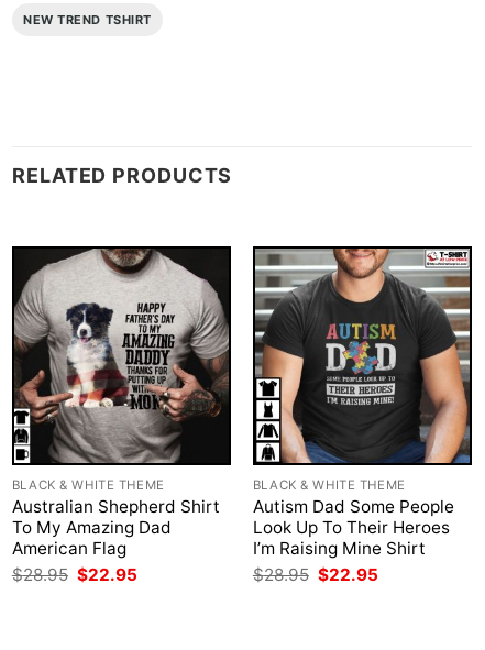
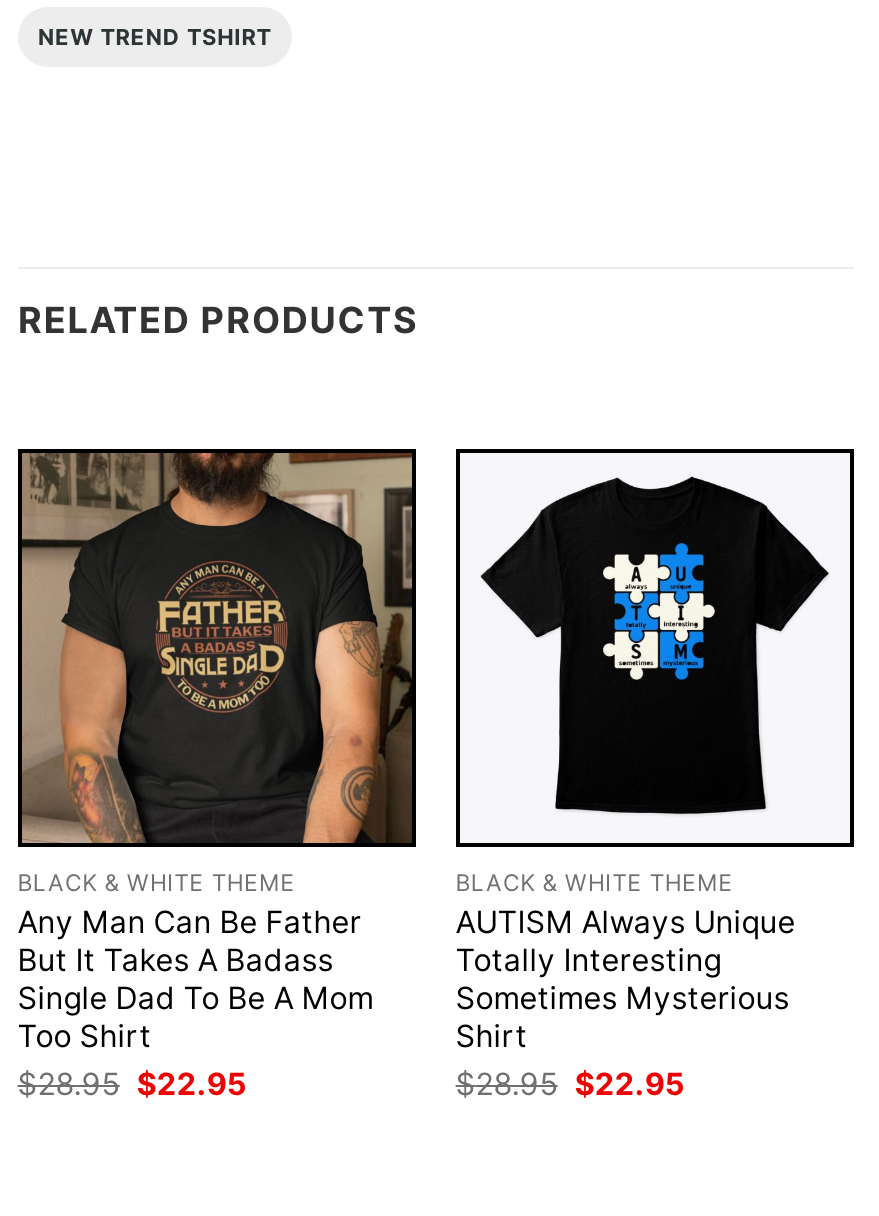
- [image]
- Australian Shepherd Shirt
- To My Amazing Dad
- American Flag
+ [image]
+ Any Man Can Be Father
+ But It Takes A Badass
+ Single Dad To Be A Mom
+ Too Shirt

- [image]
- Autism Dad Some People
- Look Up To Their Heroes
- I’m Raising Mine Shirt
+ [image]
+ AUTISM Always Unique
+ Totally Interesting
+ Sometimes Mysterious
+ Shirt
